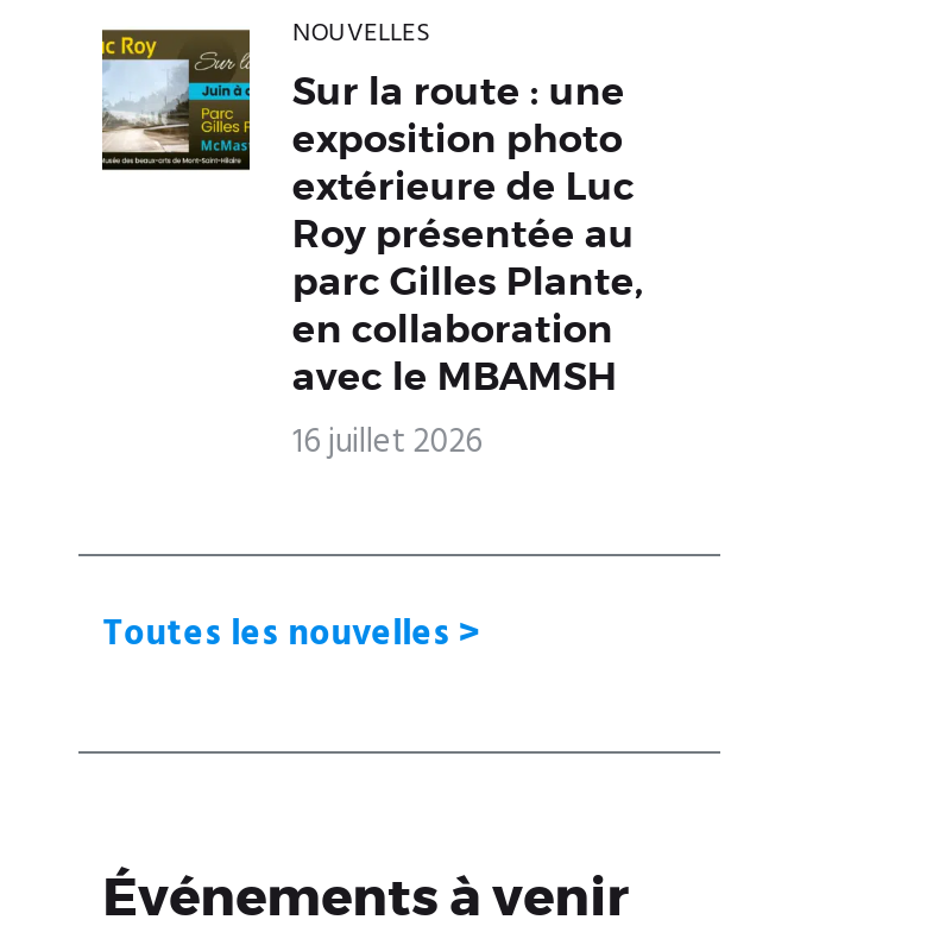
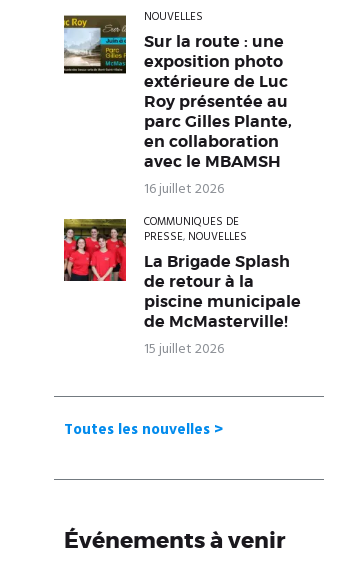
+ [image]
+ COMMUNIQUÉS DE
+ PRESSE, NOUVELLES
+ La Brigade Splash
+ de retour à la
+ piscine municipale
+ de McMasterville!
+ 15 juillet 2026
